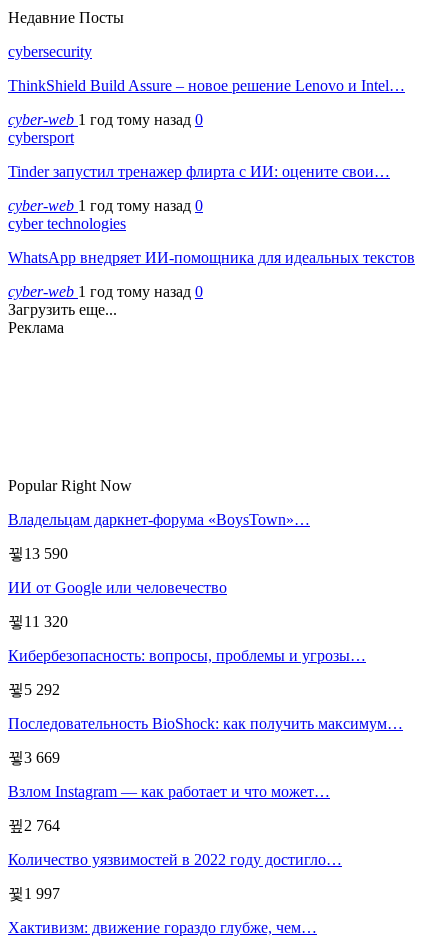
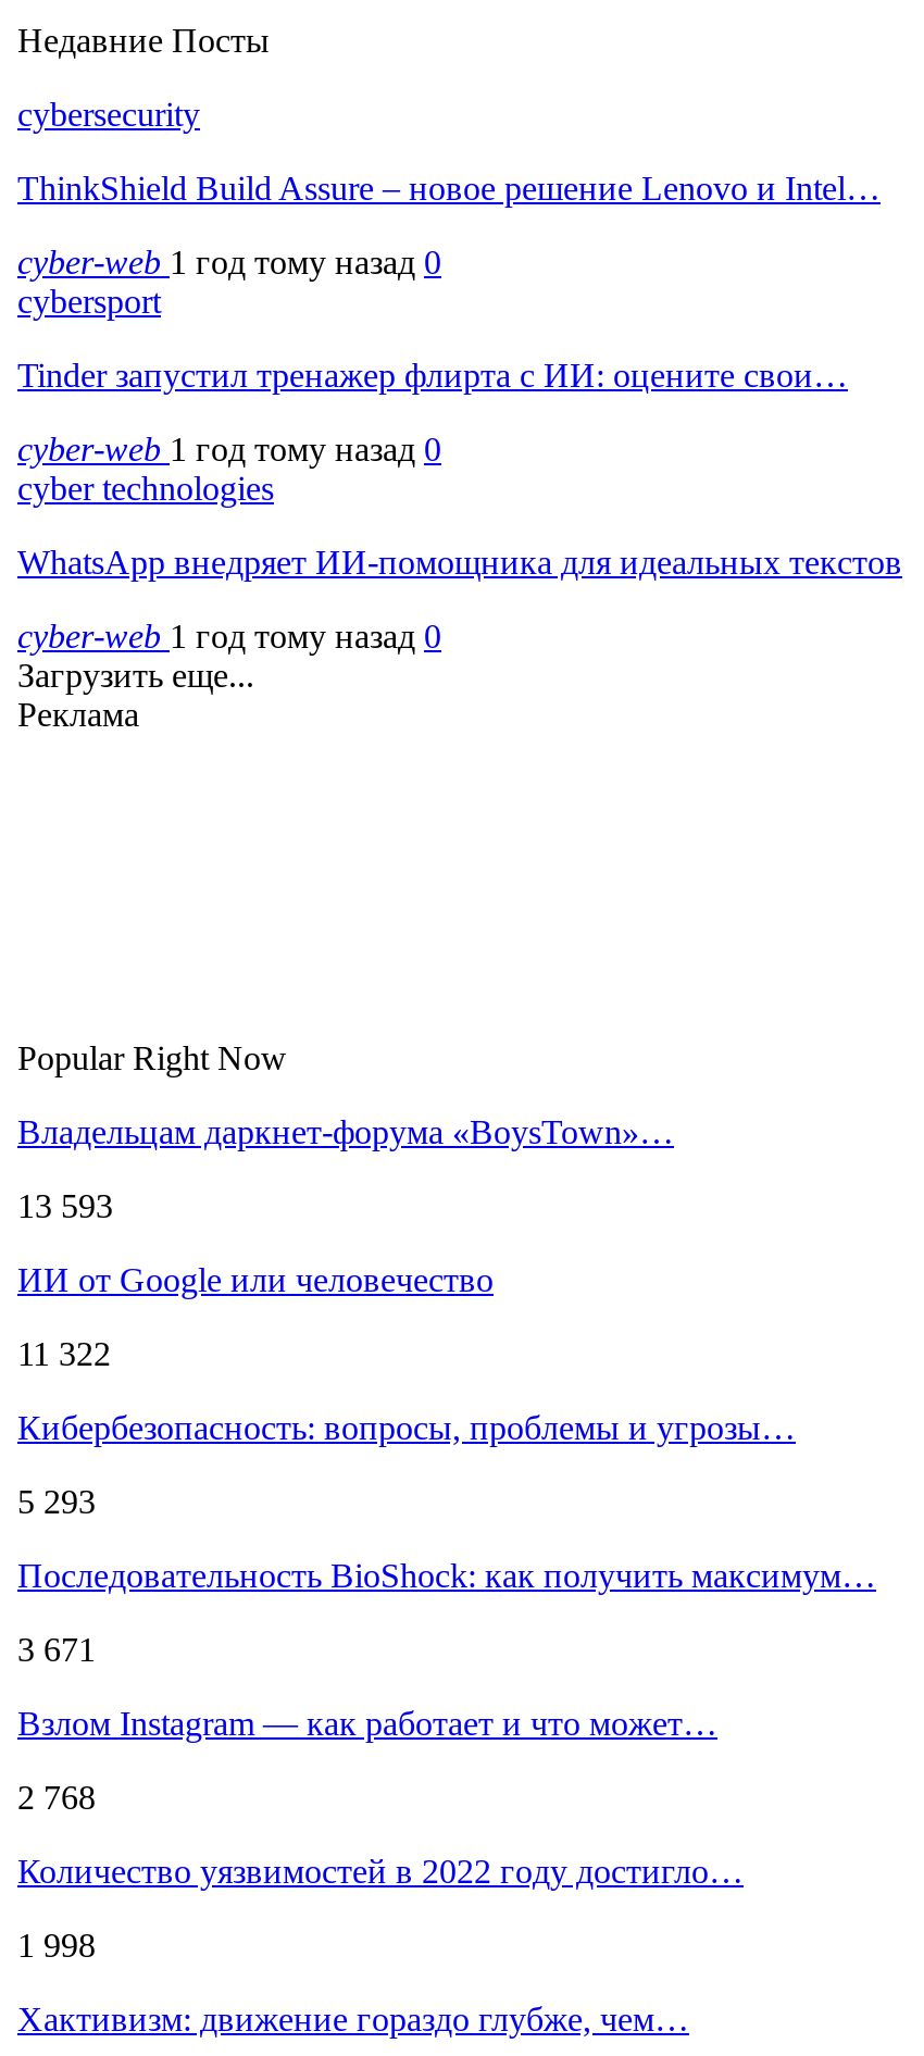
- 13 590
+ 13 593

- 11 320
+ 11 322

- 5 292
+ 5 293

- 3 669
+ 3 671

- 2 764
+ 2 768

- 1 997
+ 1 998
